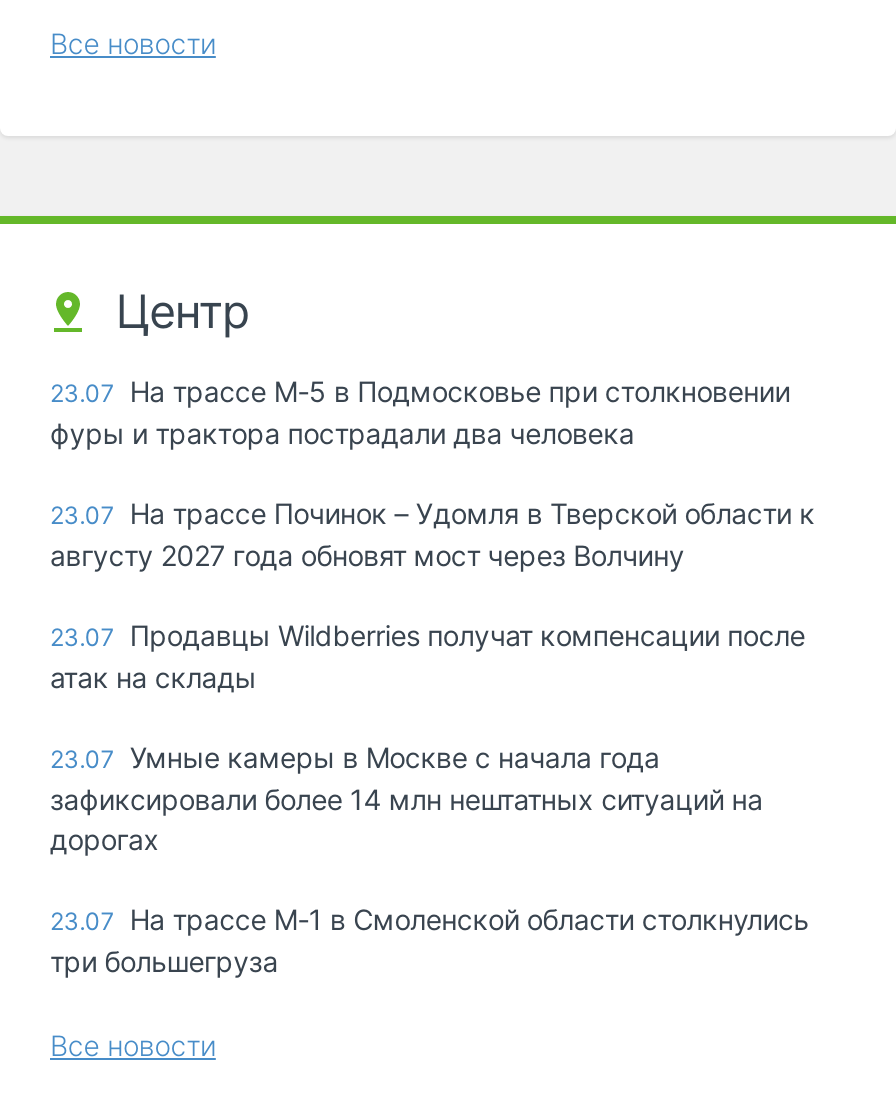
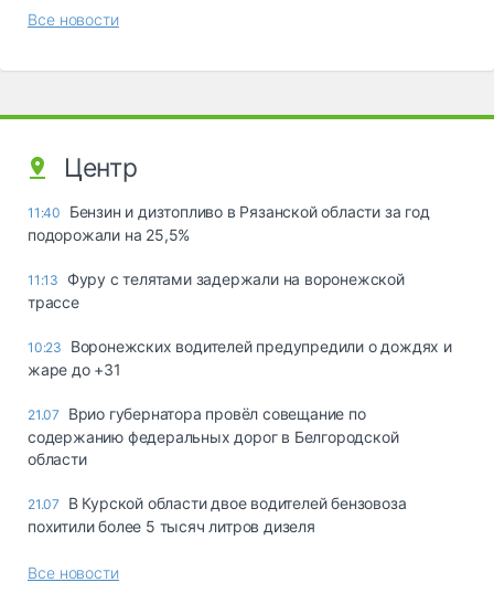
- 23.07 На трассе М-5 в Подмосковье при столкновении
- фуры и трактора пострадали два человека
+ 11:40 Бензин и дизтопливо в Рязанской области за год
+ подорожали на 25,5%

- 23.07 На трассе Починок – Удомля в Тверской области к
- августу 2027 года обновят мост через Волчину
+ 11:13 Фуру с телятами задержали на воронежской
+ трассе

- 23.07 Продавцы Wildberries получат компенсации после
- атак на склады
+ 10:23 Воронежских водителей предупредили о дождях и
+ жаре до +31

- 23.07 Умные камеры в Москве с начала года
- зафиксировали более 14 млн нештатных ситуаций на
- дорогах
+ 21.07 Врио губернатора провёл совещание по
+ содержанию федеральных дорог в Белгородской
+ области

- 23.07 На трассе М-1 в Смоленской области столкнулись
- три большегруза
+ 21.07 В Курской области двое водителей бензовоза
+ похитили более 5 тысяч литров дизеля
